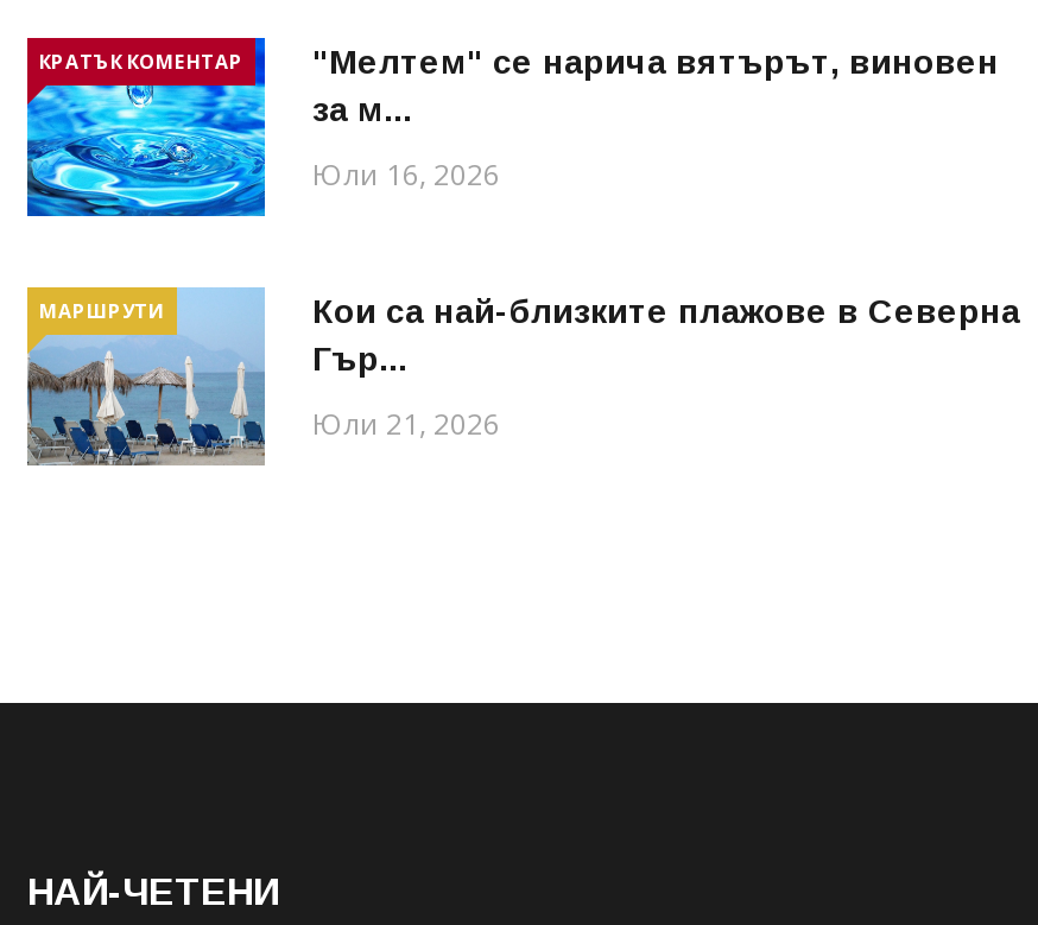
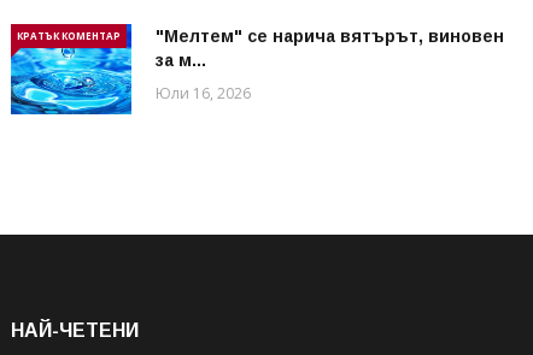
- [image]
- МАРШРУТИ
- Кои са най-близките плажове в Северна
- Гър...
- Юли 21, 2026
